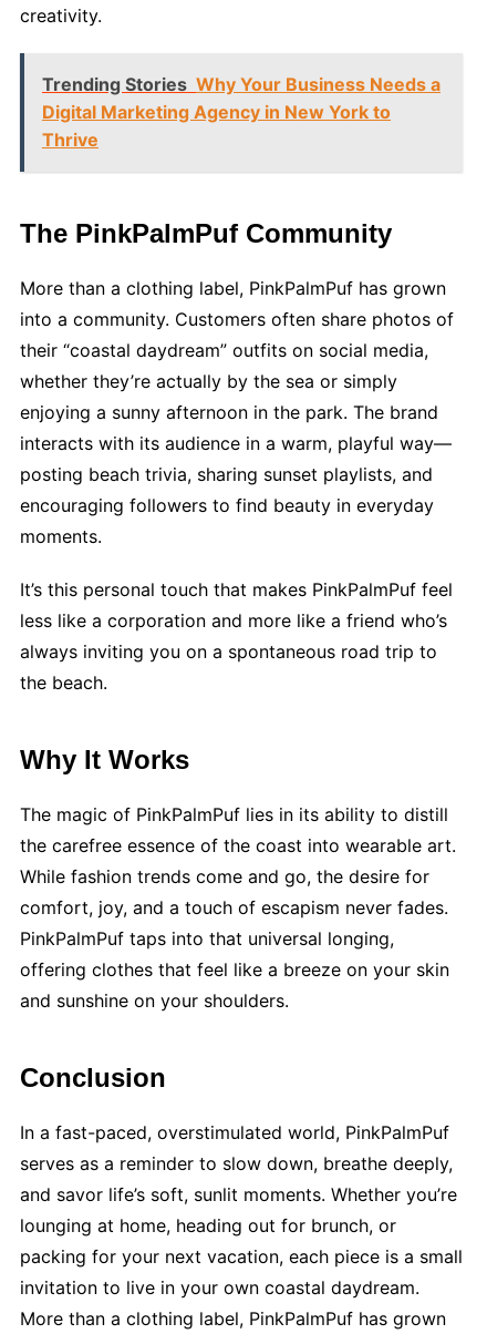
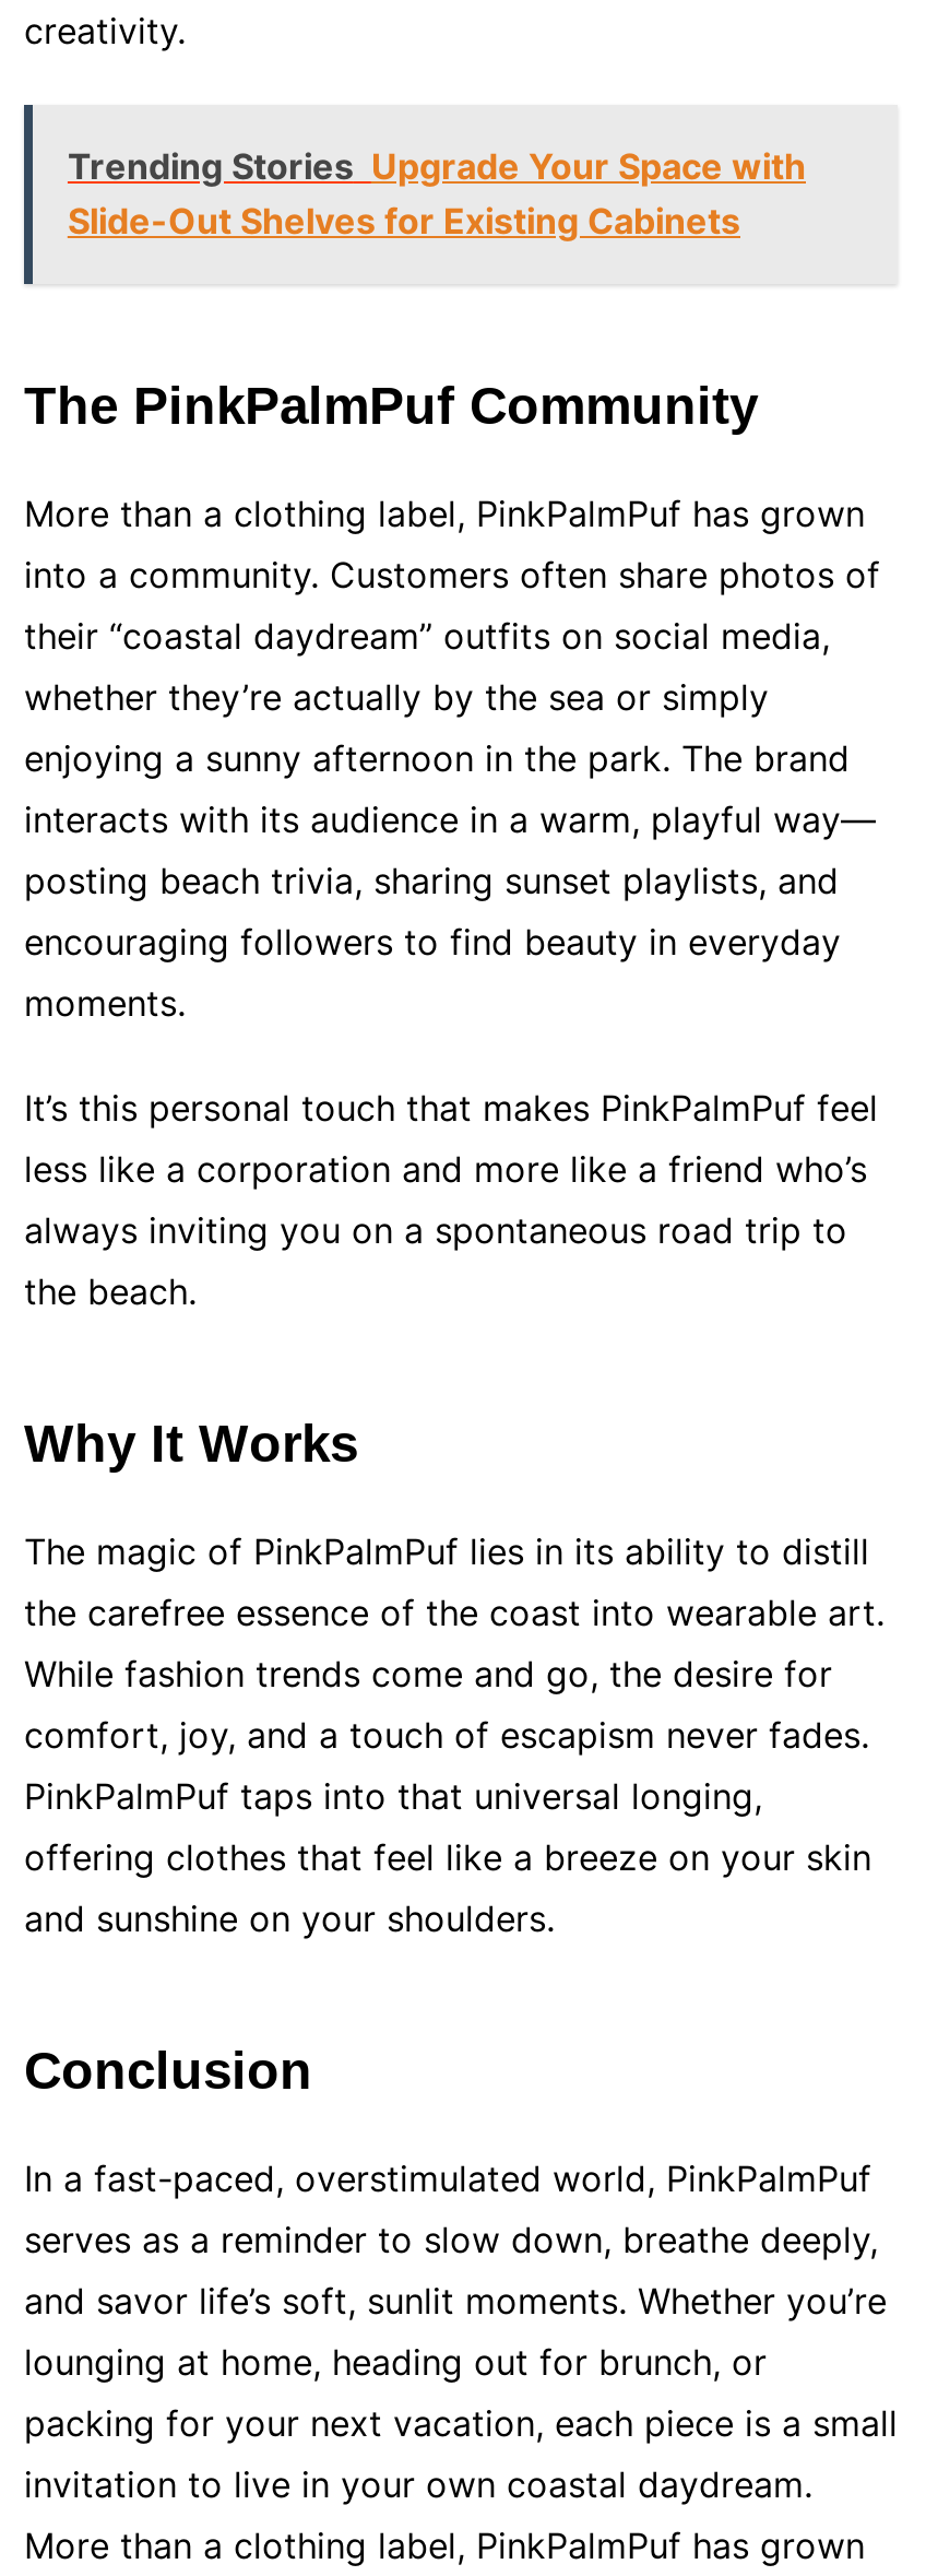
- Trending Stories Why Your Business Needs a
- Digital Marketing Agency in New York to
- Thrive
+ Trending Stories Upgrade Your Space with
+ Slide-Out Shelves for Existing Cabinets
